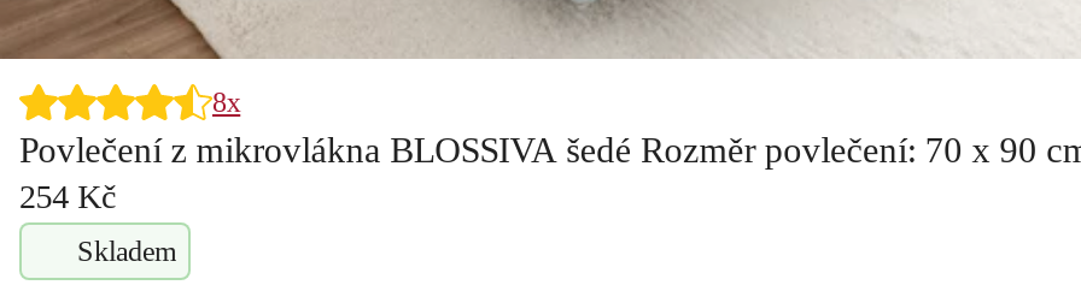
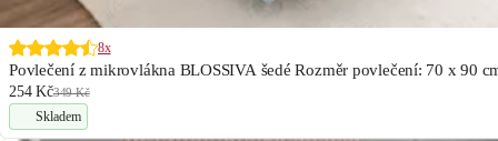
- 254 Kč
+ 254 Kč349 Kč
